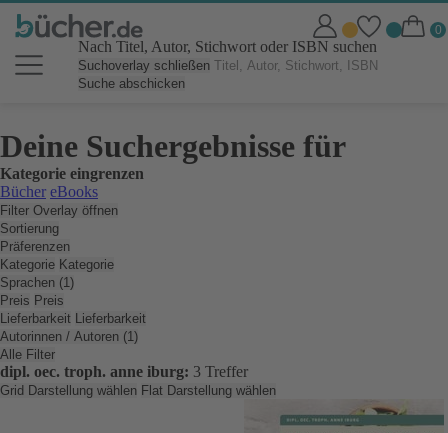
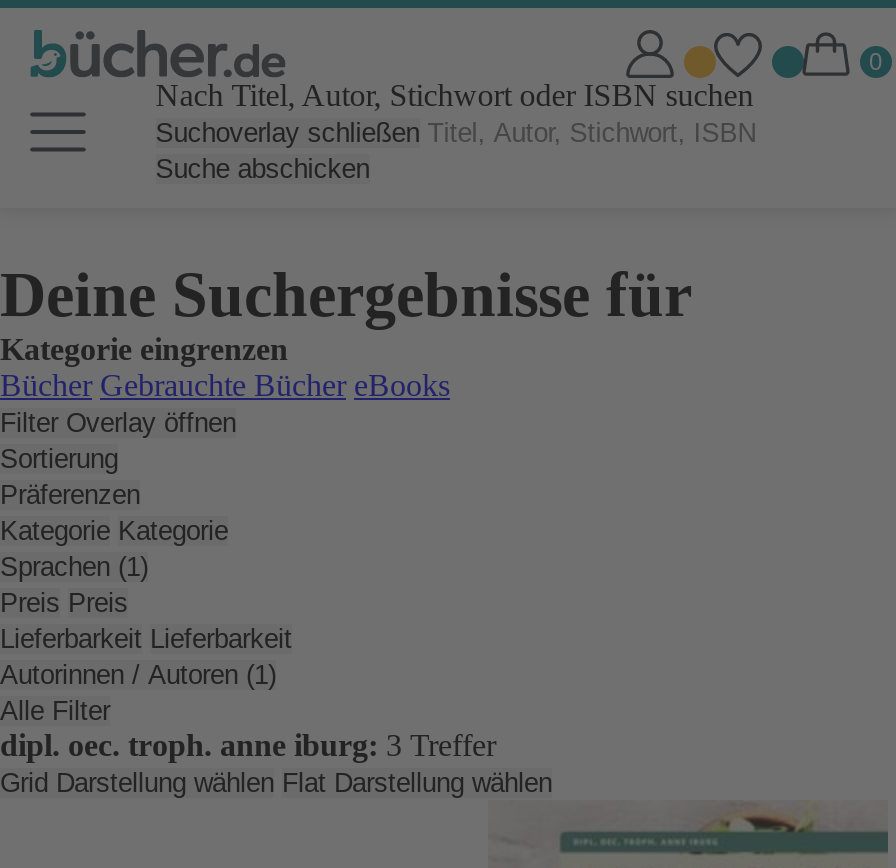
- Bücher eBooks
+ Bücher Gebrauchte Bücher eBooks
